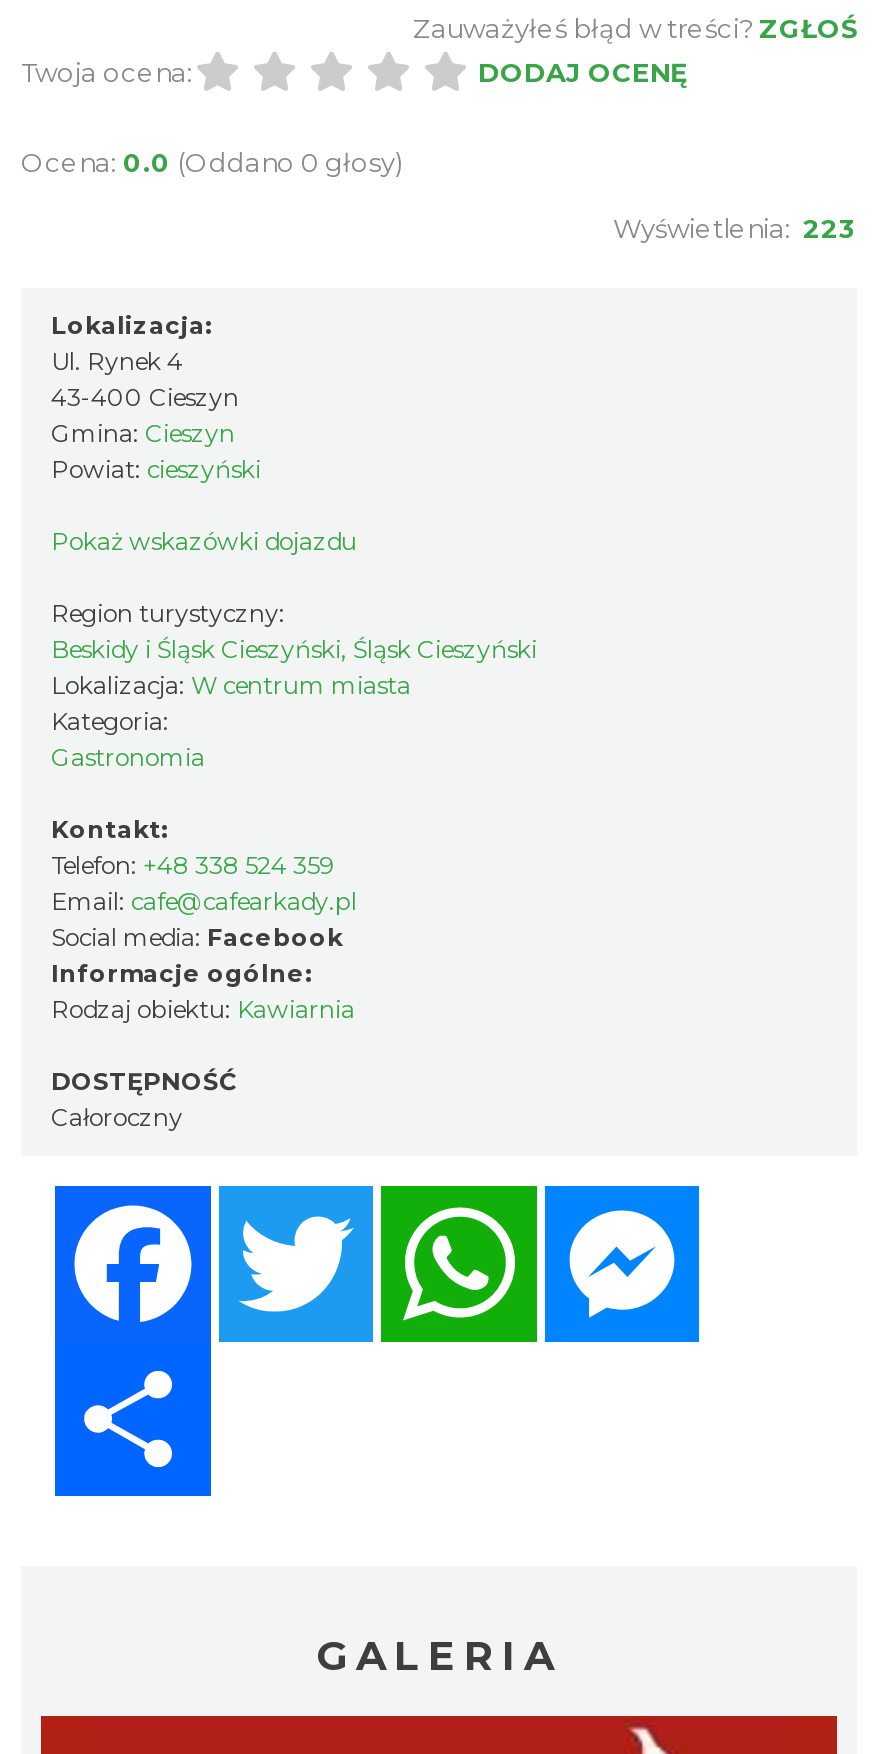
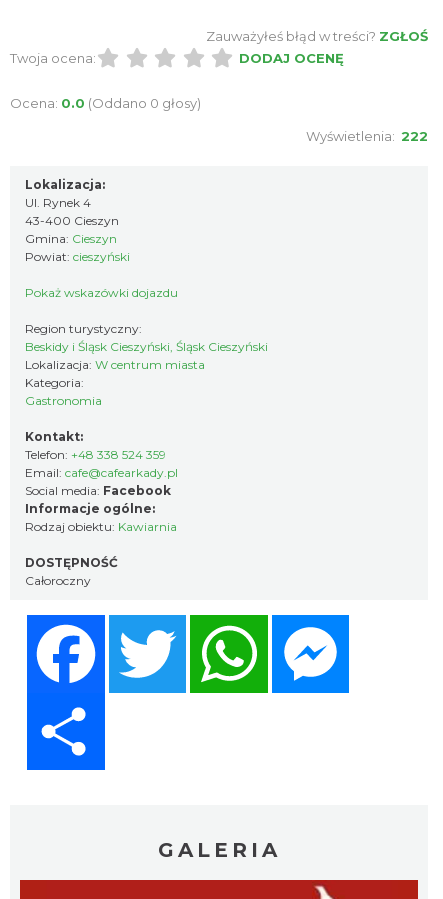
- Wyświetlenia: 223
+ Wyświetlenia: 222
